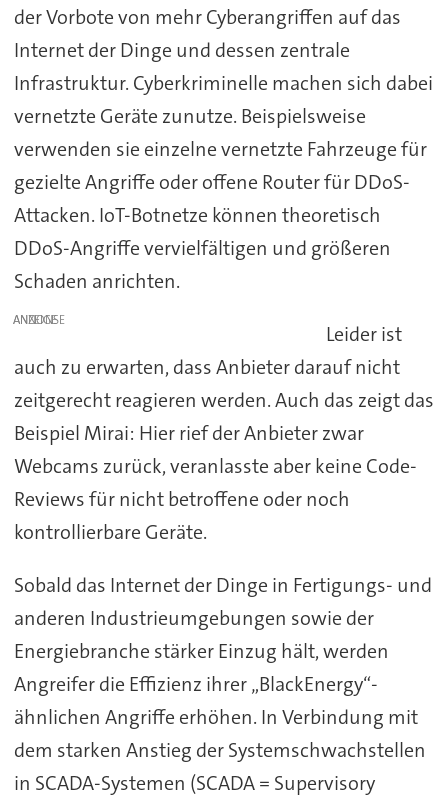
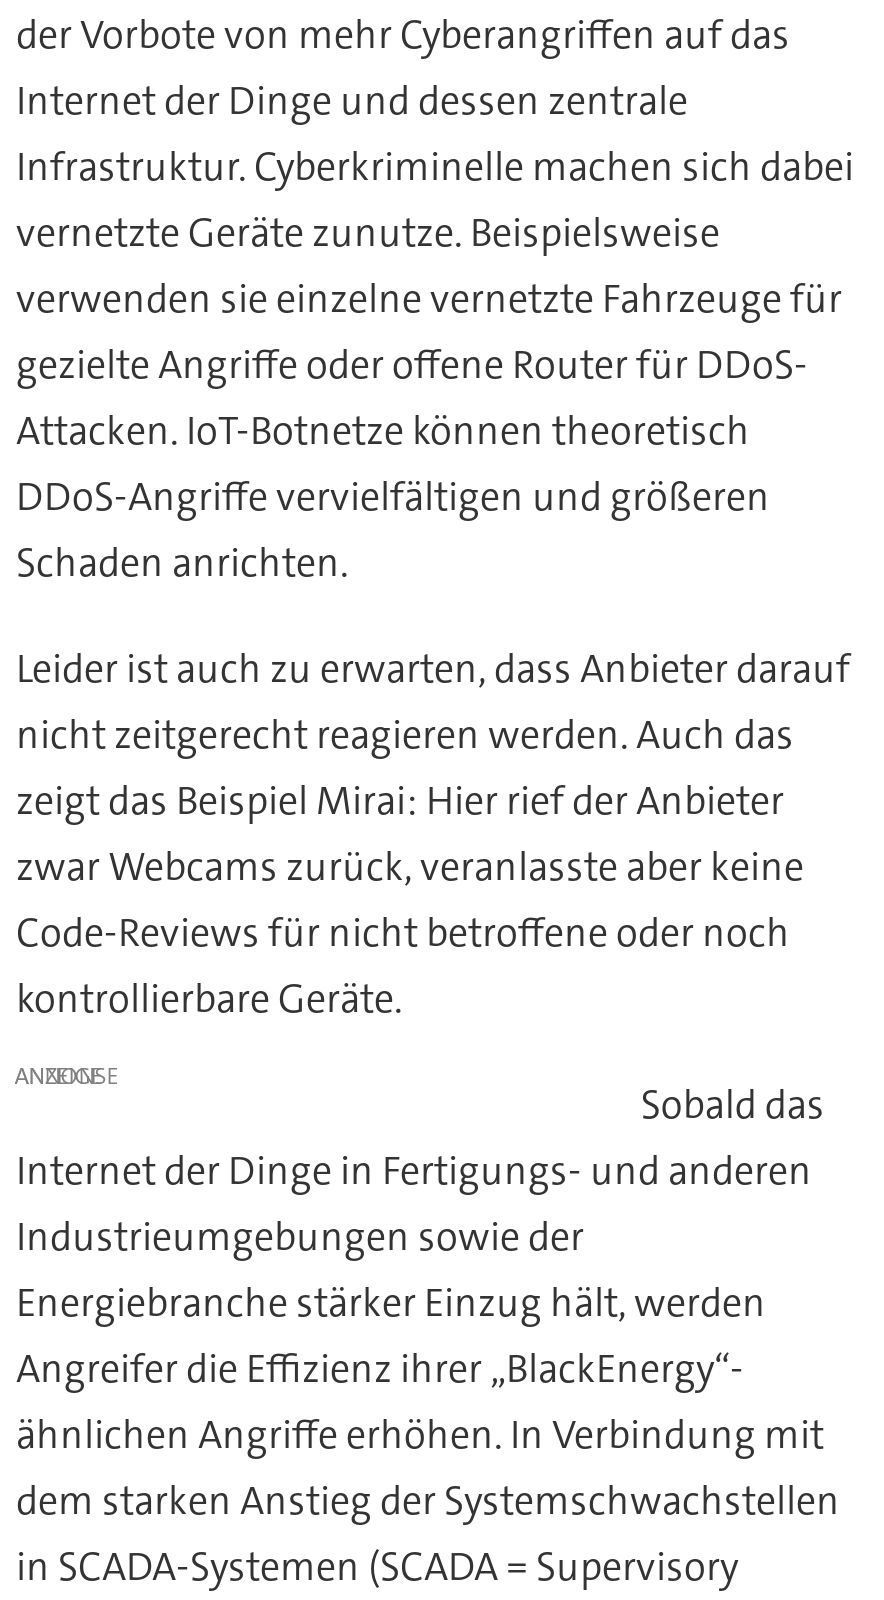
+ Leider ist auch zu erwarten, dass Anbieter darauf
+ nicht zeitgerecht reagieren werden. Auch das
+ zeigt das Beispiel Mirai: Hier rief der Anbieter
+ zwar Webcams zurück, veranlasste aber keine
+ Code-Reviews für nicht betroffene oder noch

moved down: ANZEIGE

- Leider ist
- auch zu erwarten, dass Anbieter darauf nicht
- zeitgerecht reagieren werden. Auch das zeigt das
- Beispiel Mirai: Hier rief der Anbieter zwar
- Webcams zurück, veranlasste aber keine Code-
- Reviews für nicht betroffene oder noch
- Sobald das Internet der Dinge in Fertigungs- und
- anderen Industrieumgebungen sowie der
+ Sobald das
+ Internet der Dinge in Fertigungs- und anderen
+ Industrieumgebungen sowie der

moved up: kontrollierbare Geräte.
